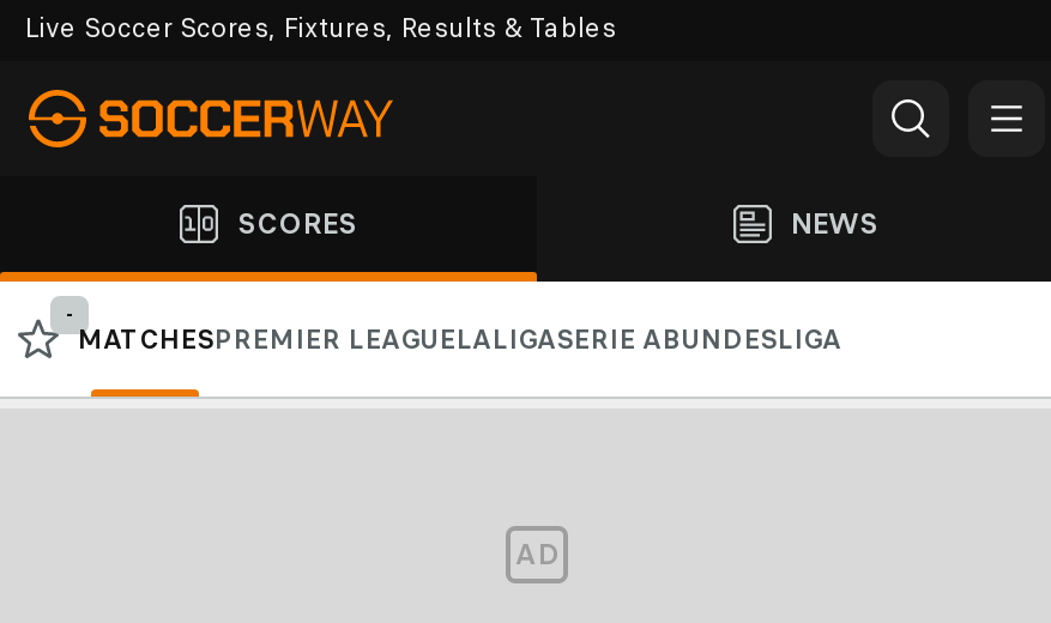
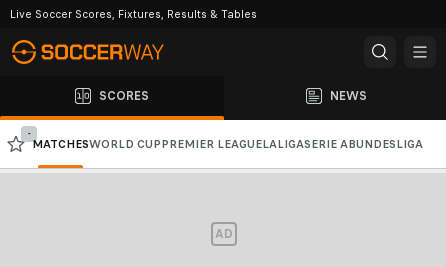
- MATCHESPREMIER LEAGUELALIGASERIE ABUNDESLIGA
+ MATCHESWORLD CUP PREMIER LEAGUELALIGASERIE A BUNDESLIGA
